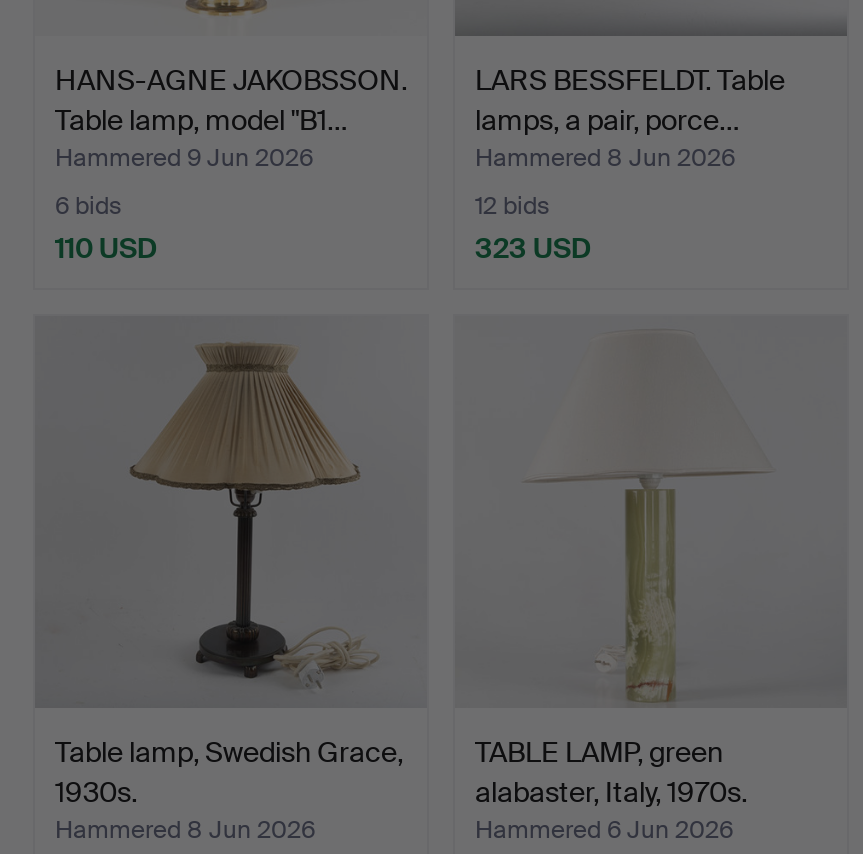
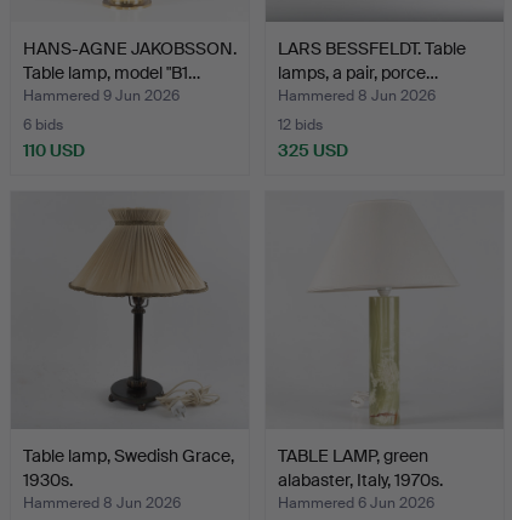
- 323 USD
+ 325 USD
